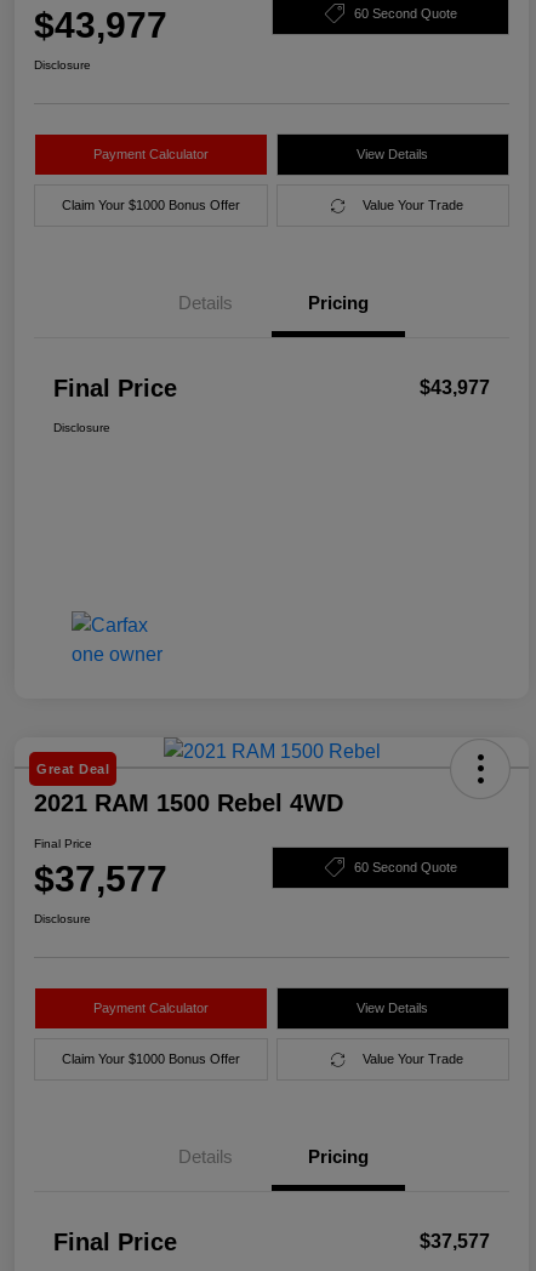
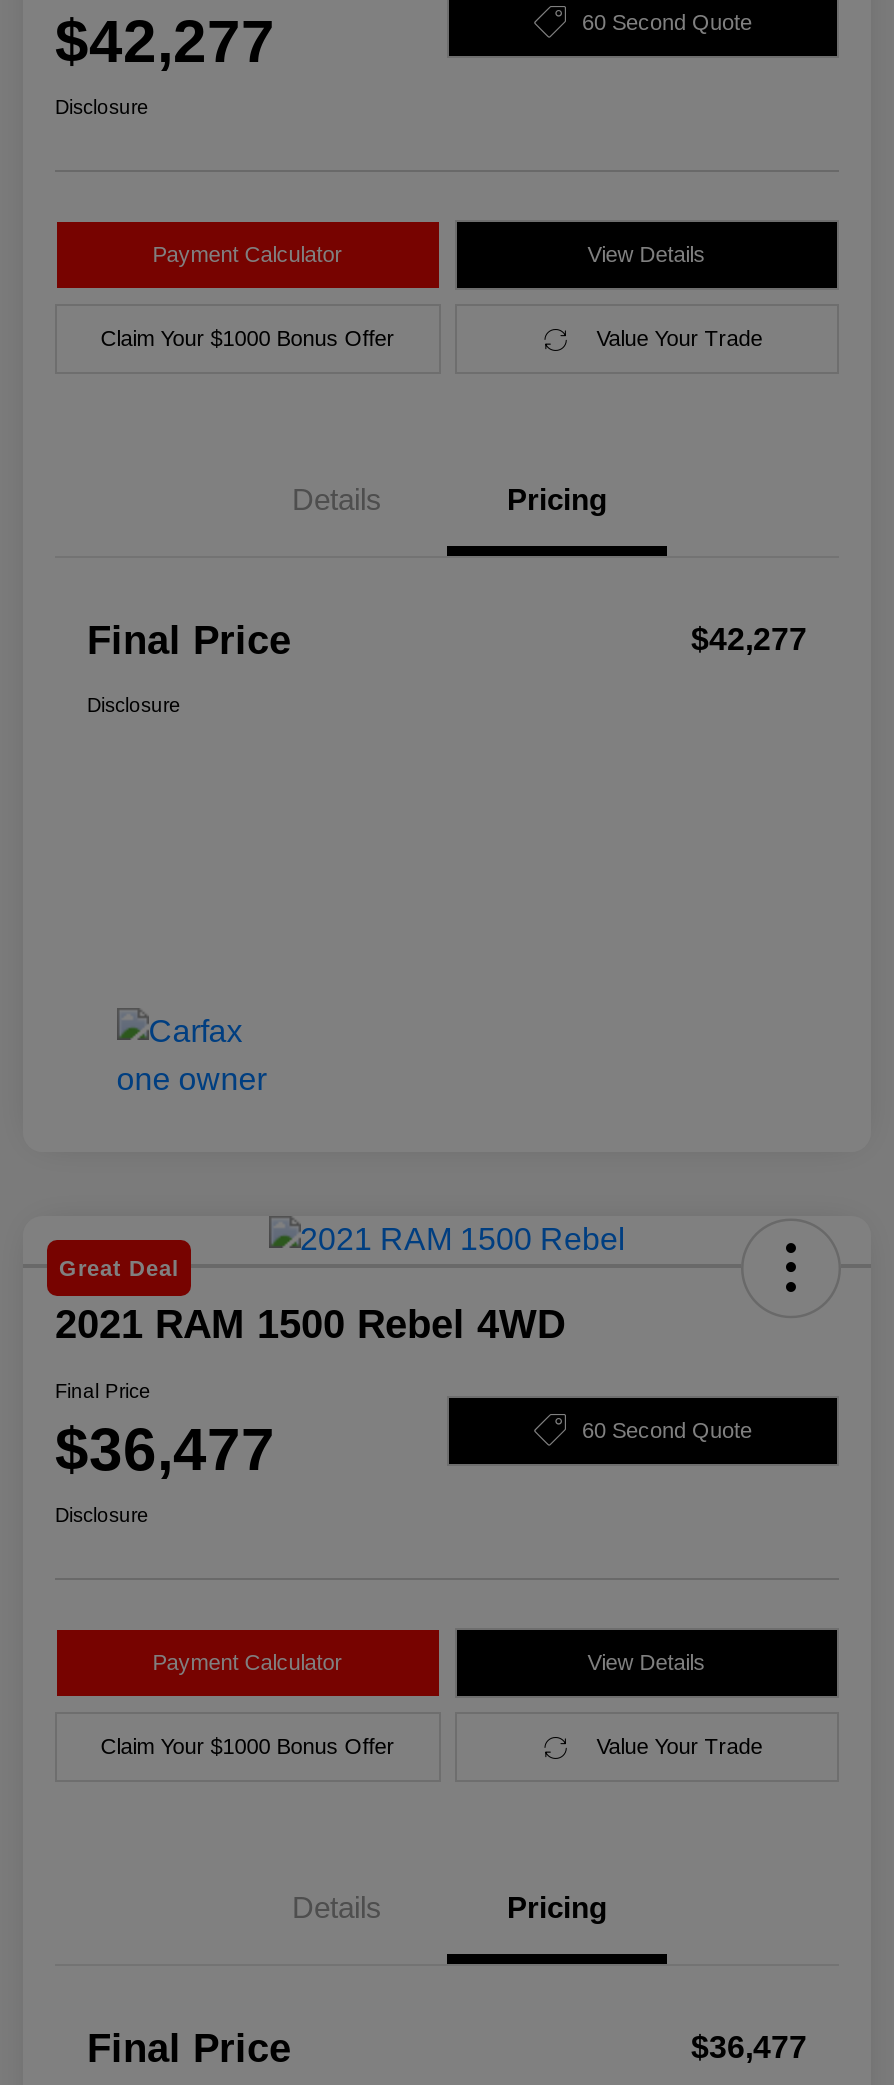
- $43,977
+ $42,277

- $43,977
+ $42,277

- $37,577
+ $36,477

- $37,577
+ $36,477
